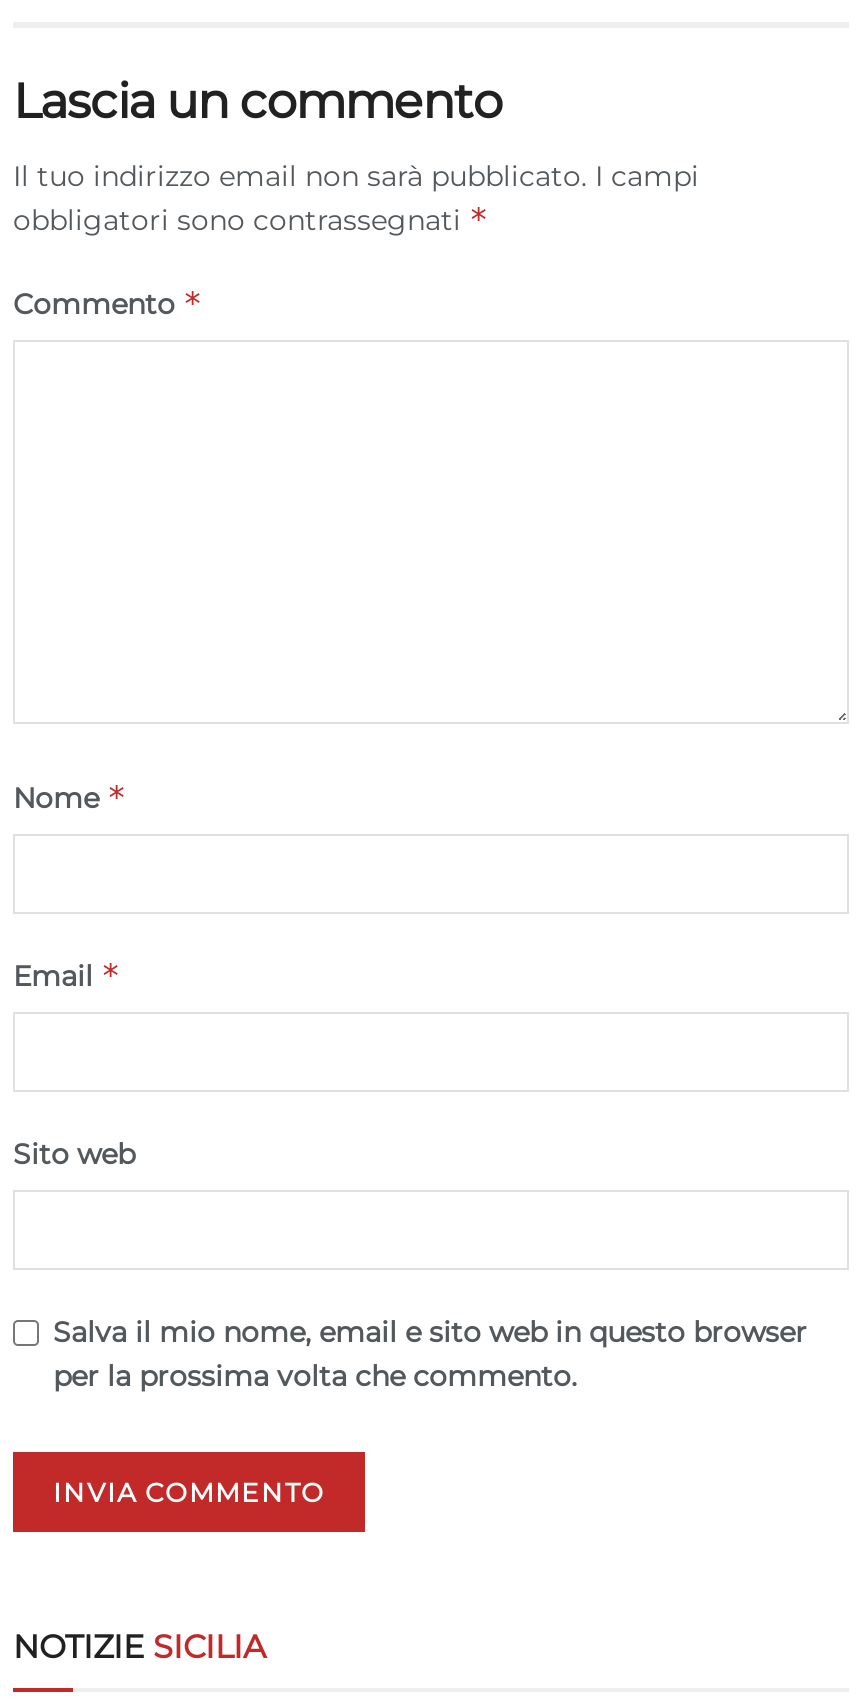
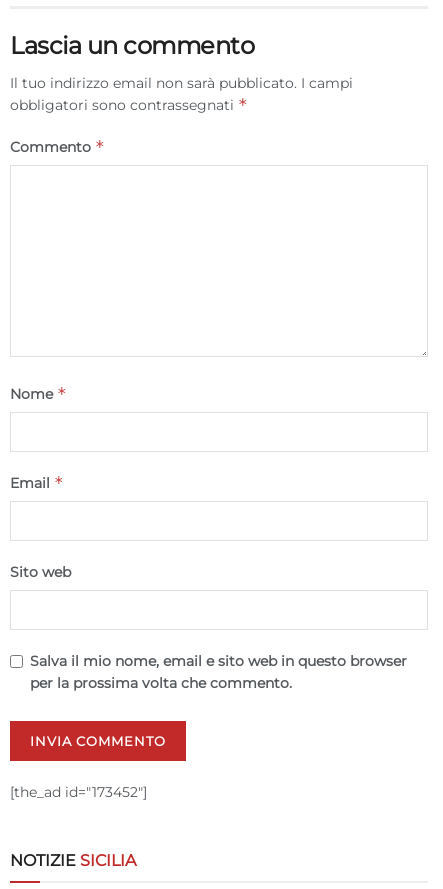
+ [the_ad id="173452"]
